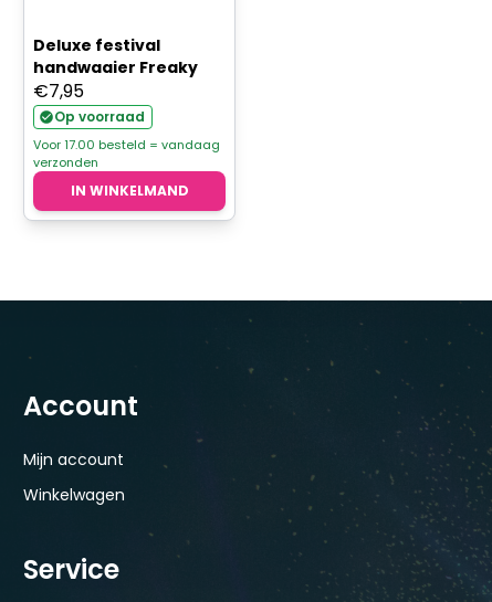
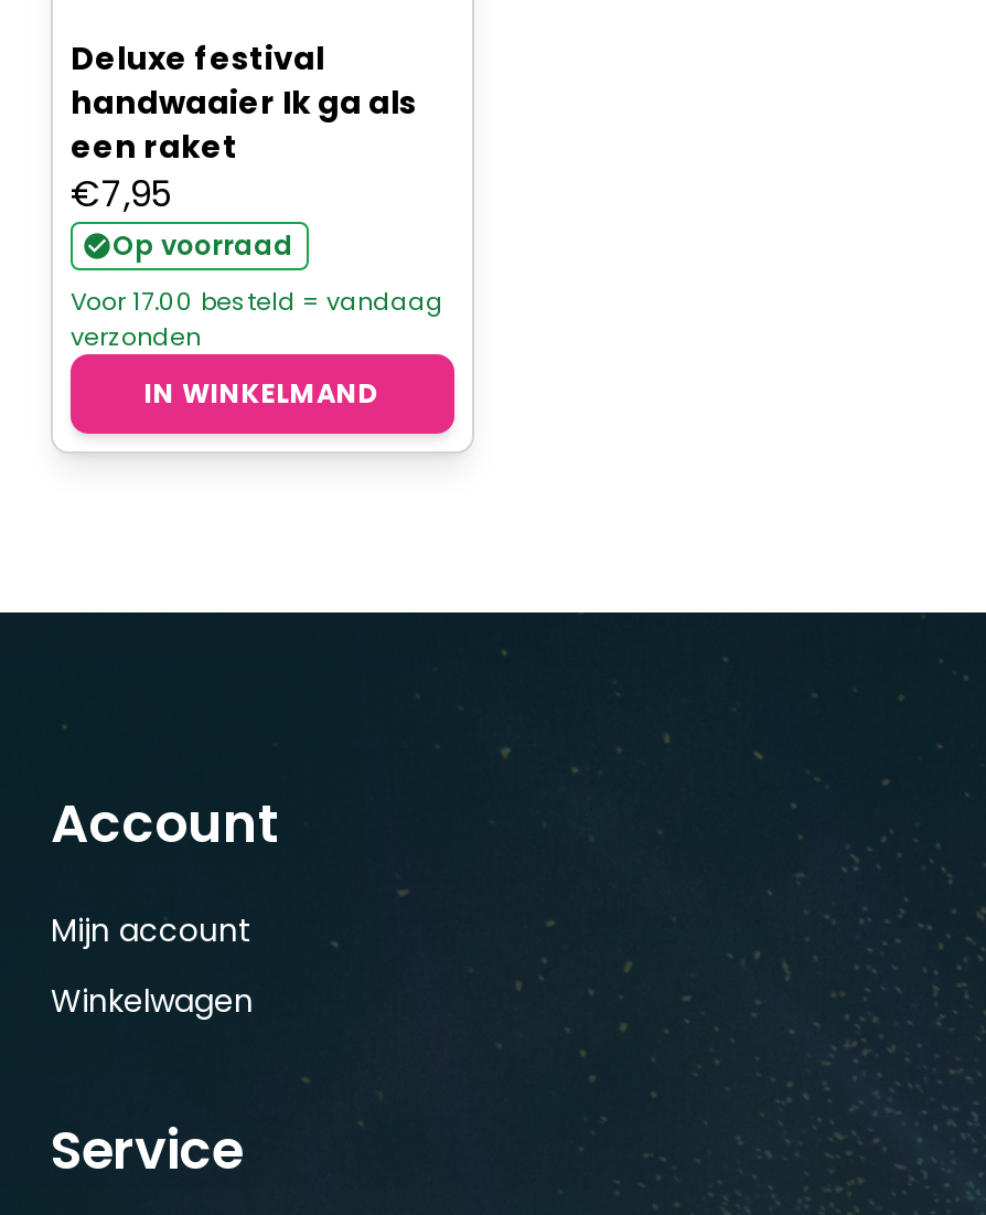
- handwaaier Freaky
+ handwaaier Ik ga als
+ een raket
